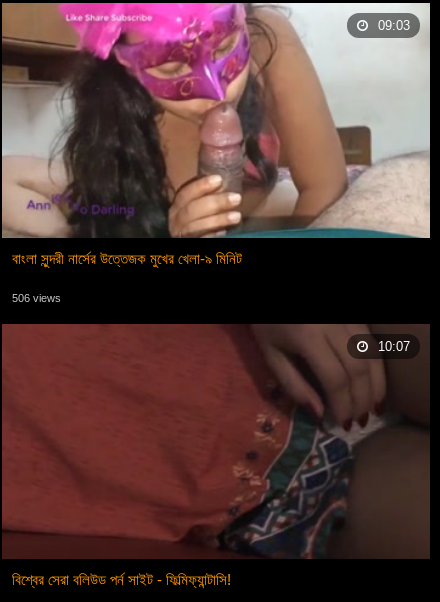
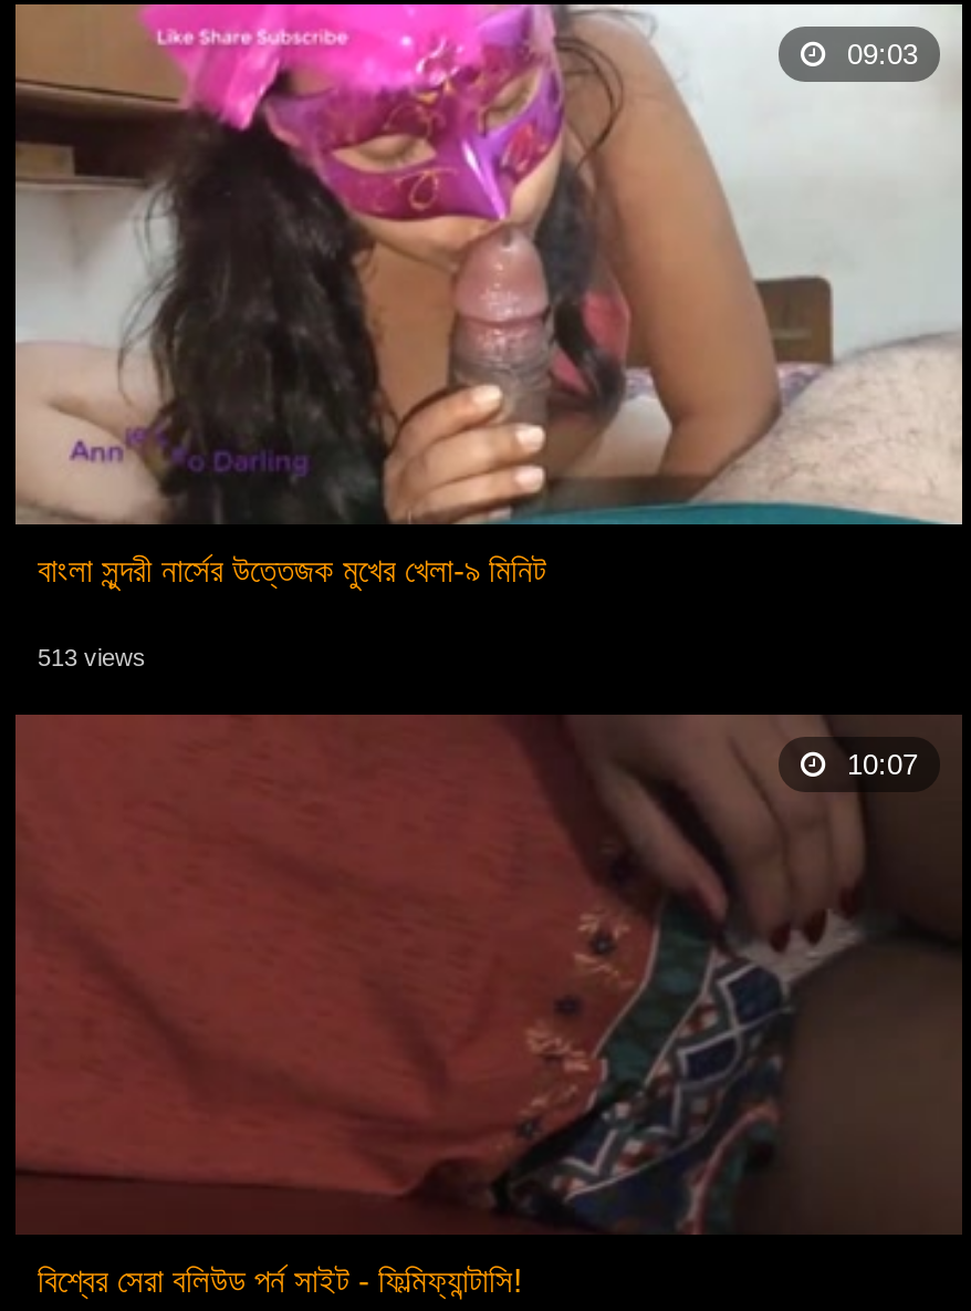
- 506 views
+ 513 views
